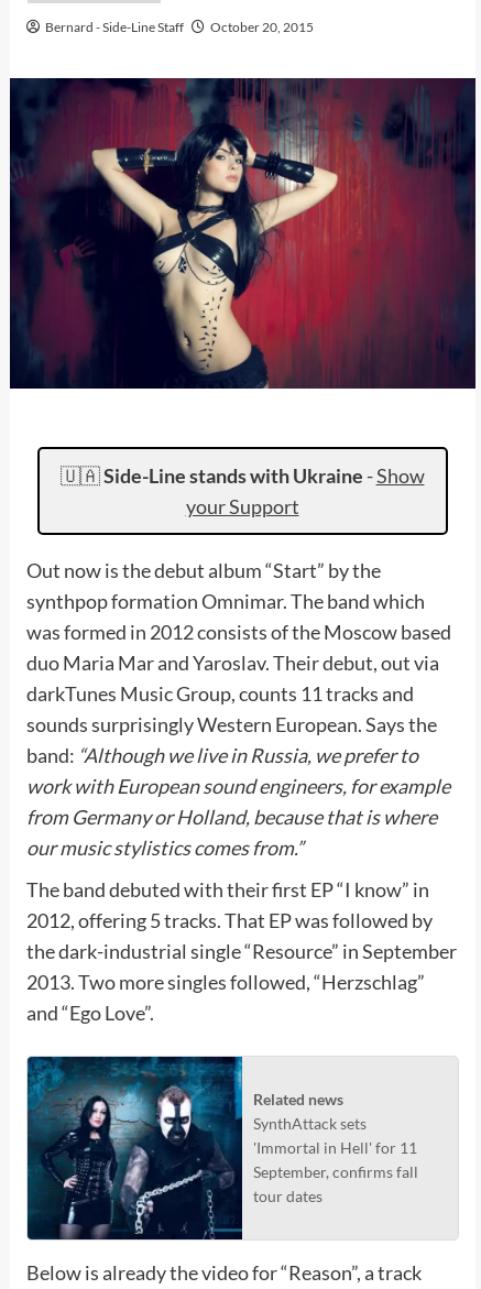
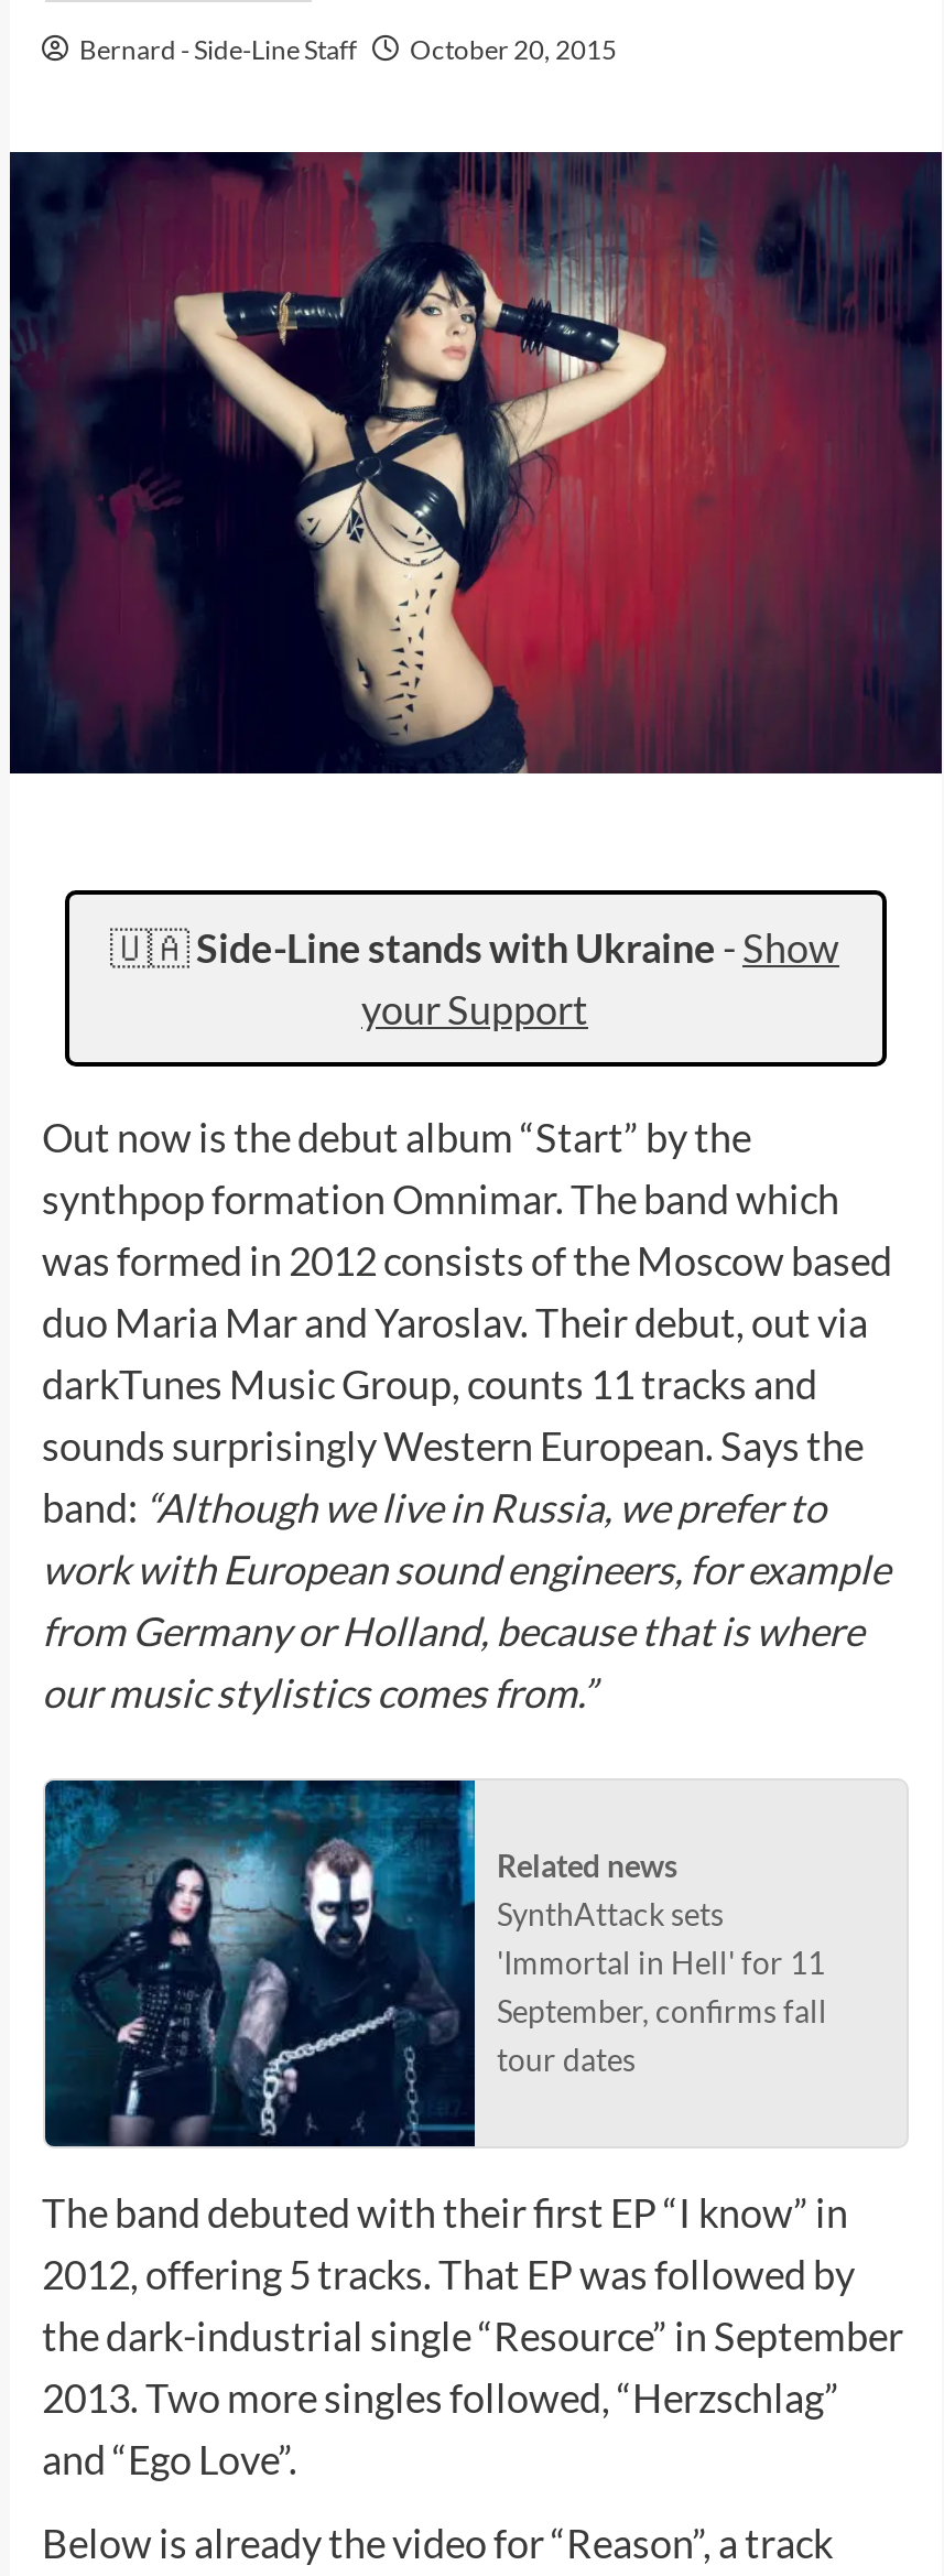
moved down: The band debuted with their first EP “I know” in | 2012, offering 5 tracks. That EP was followed by | the dark-industrial single “Resource” in September | 2013. Two more singles followed, “Herzschlag” | and “Ego Love”.

moved up: [image] | Related news | SynthAttack sets | 'Immortal in Hell' for 11 | September, confirms fall | tour dates
